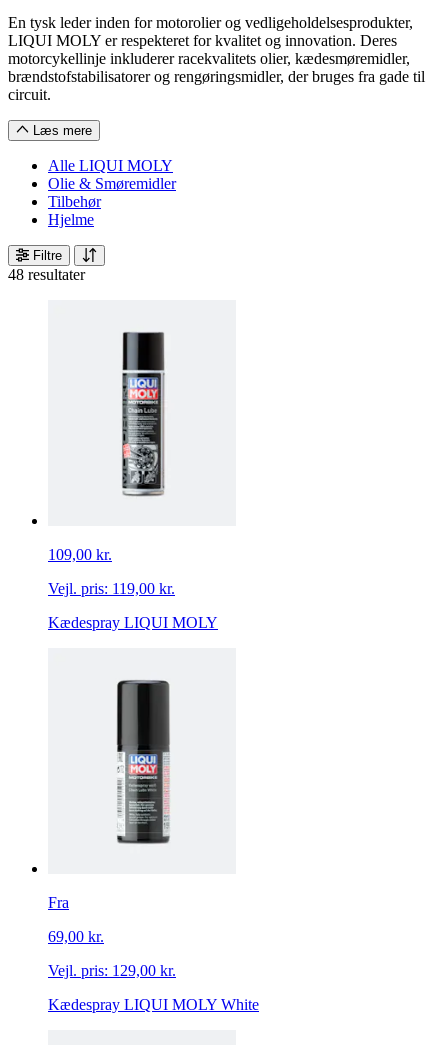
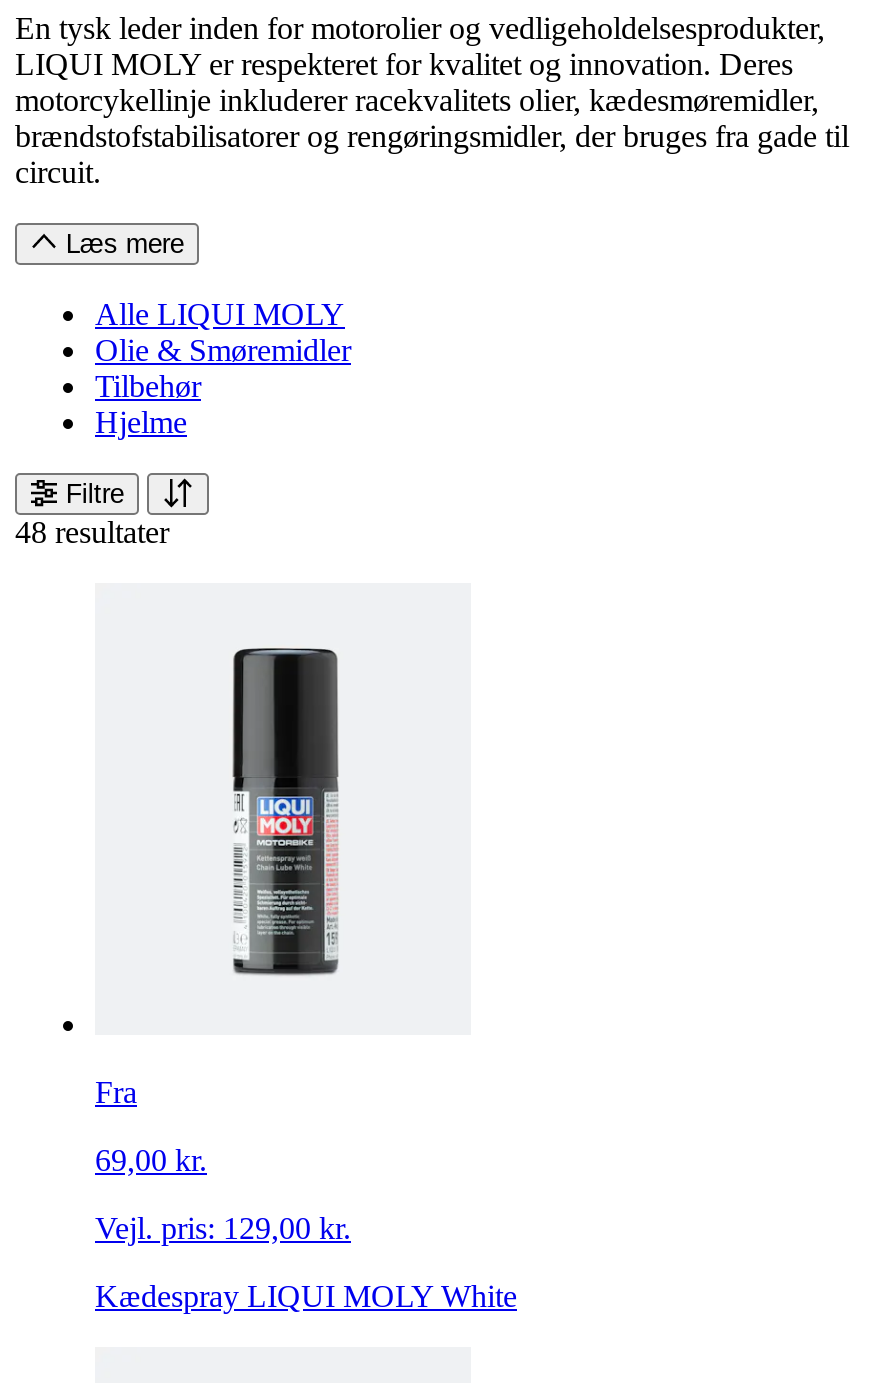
- [image]

- 109,00 kr.
- Vejl. pris: 119,00 kr.
- Kædespray LIQUI MOLY
